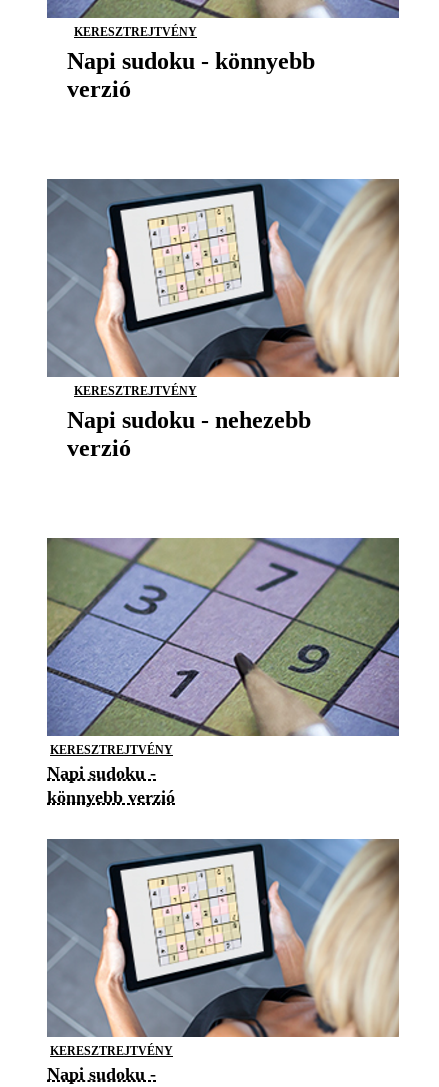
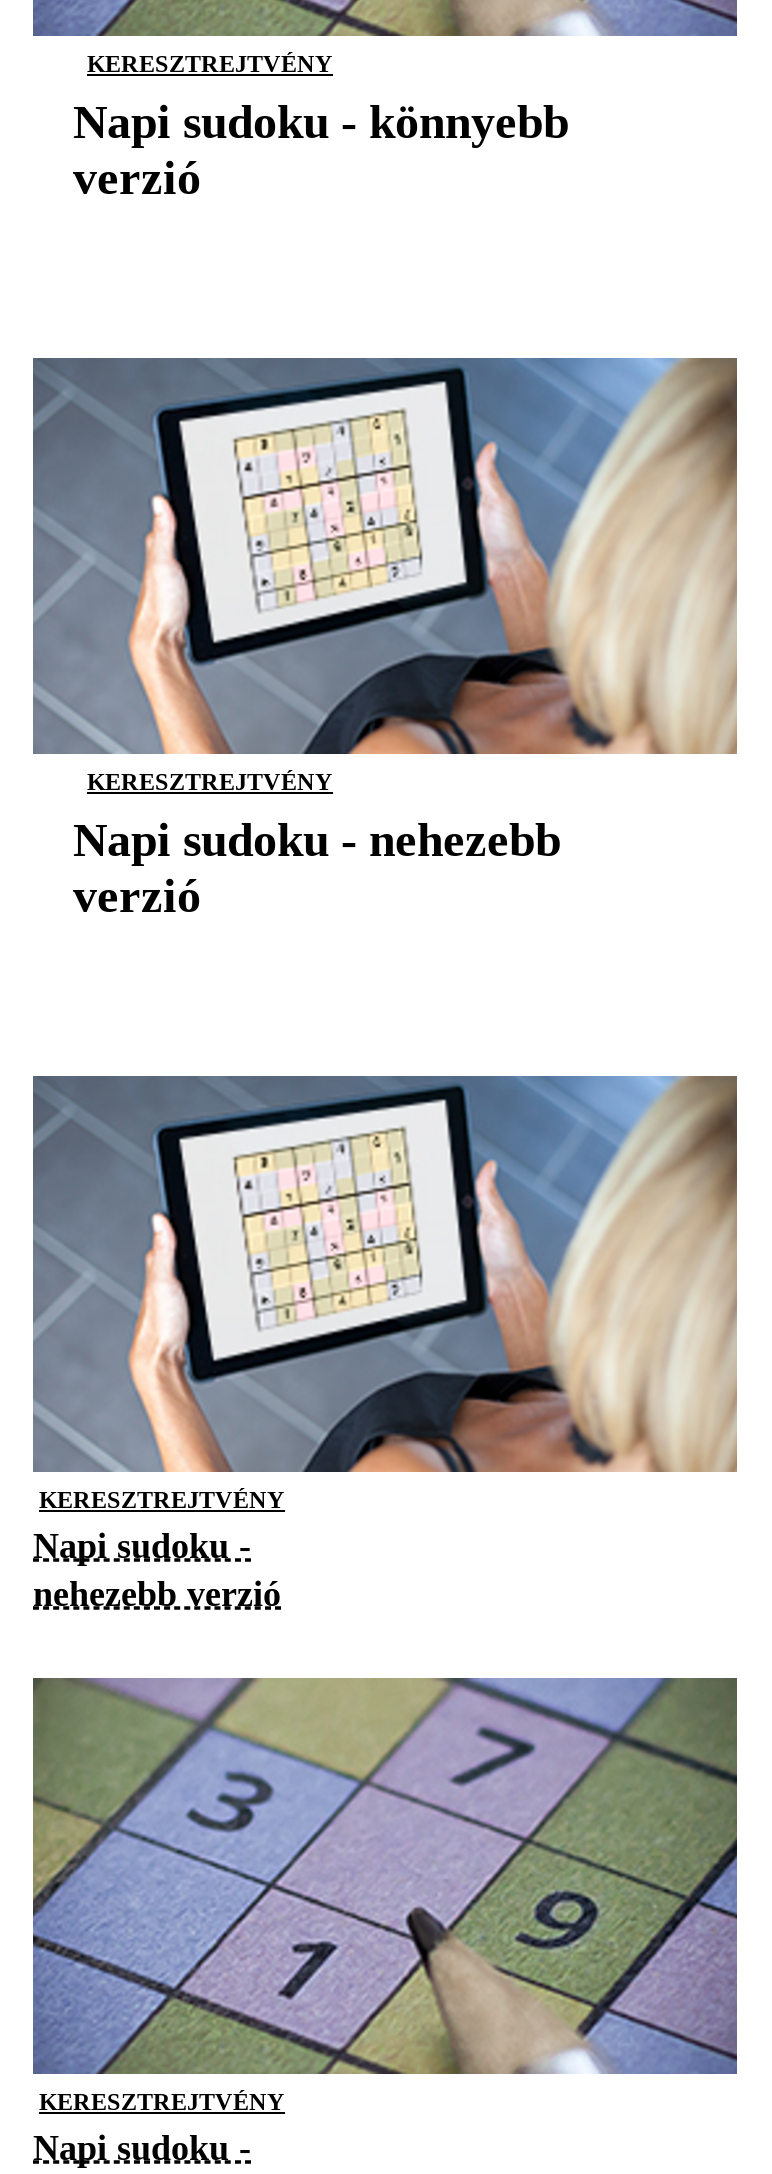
moved down: [image]

- könnyebb verzió
+ nehezebb verzió

moved up: [image]
